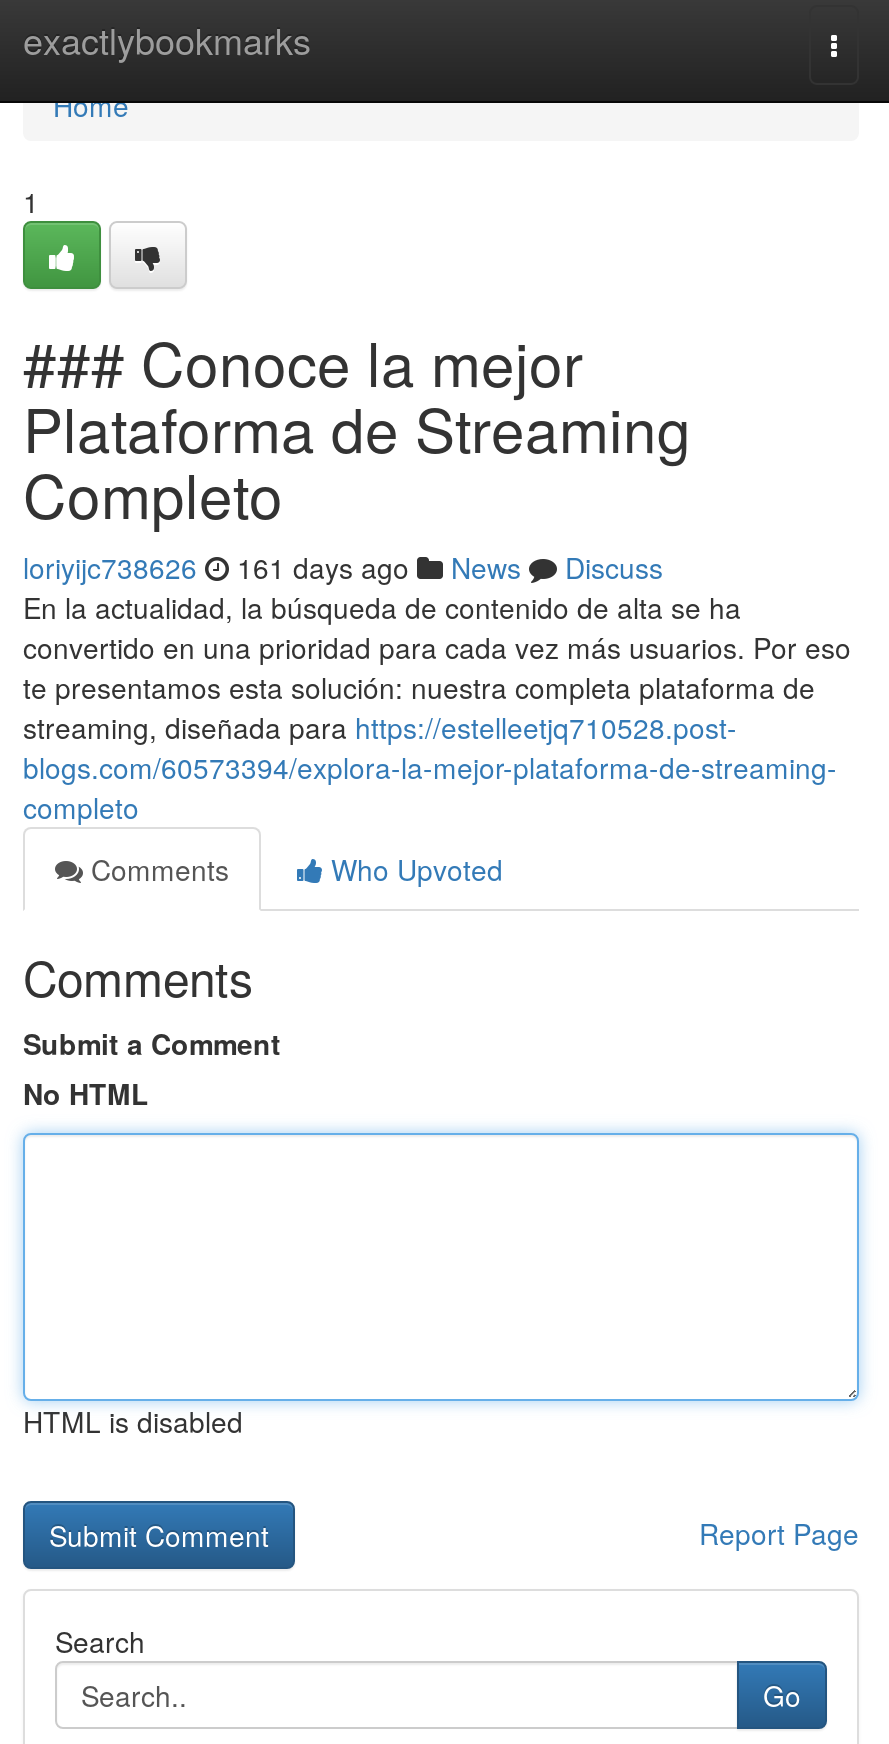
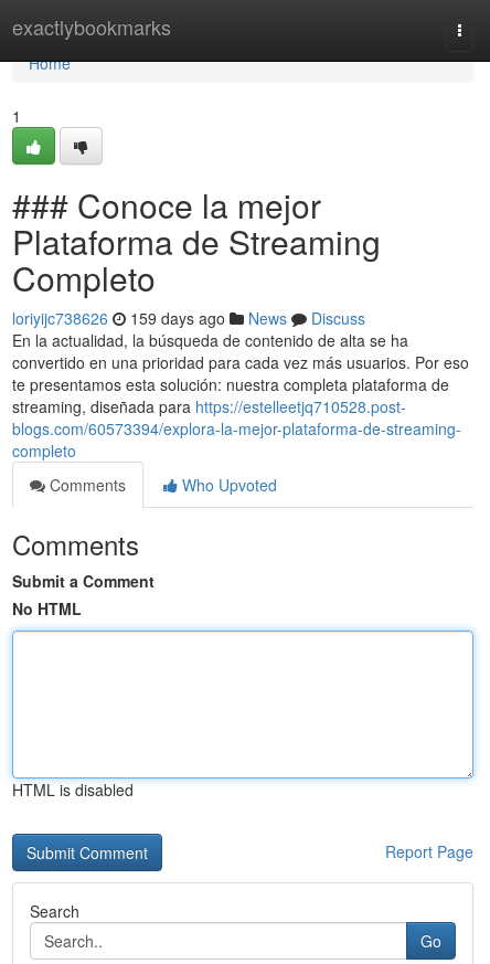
- loriyijc738626 161 days ago News Discuss
+ loriyijc738626 159 days ago News Discuss
